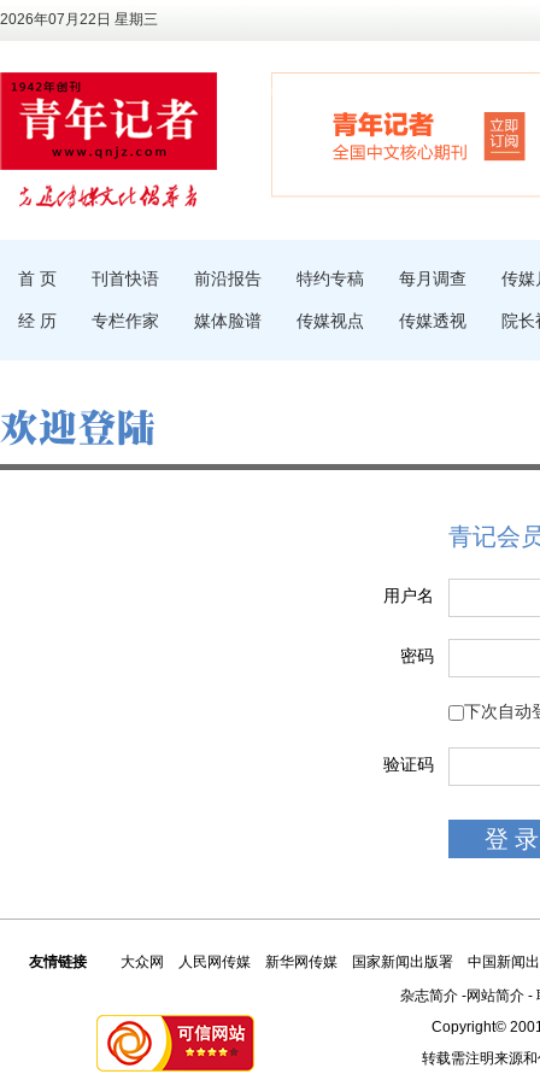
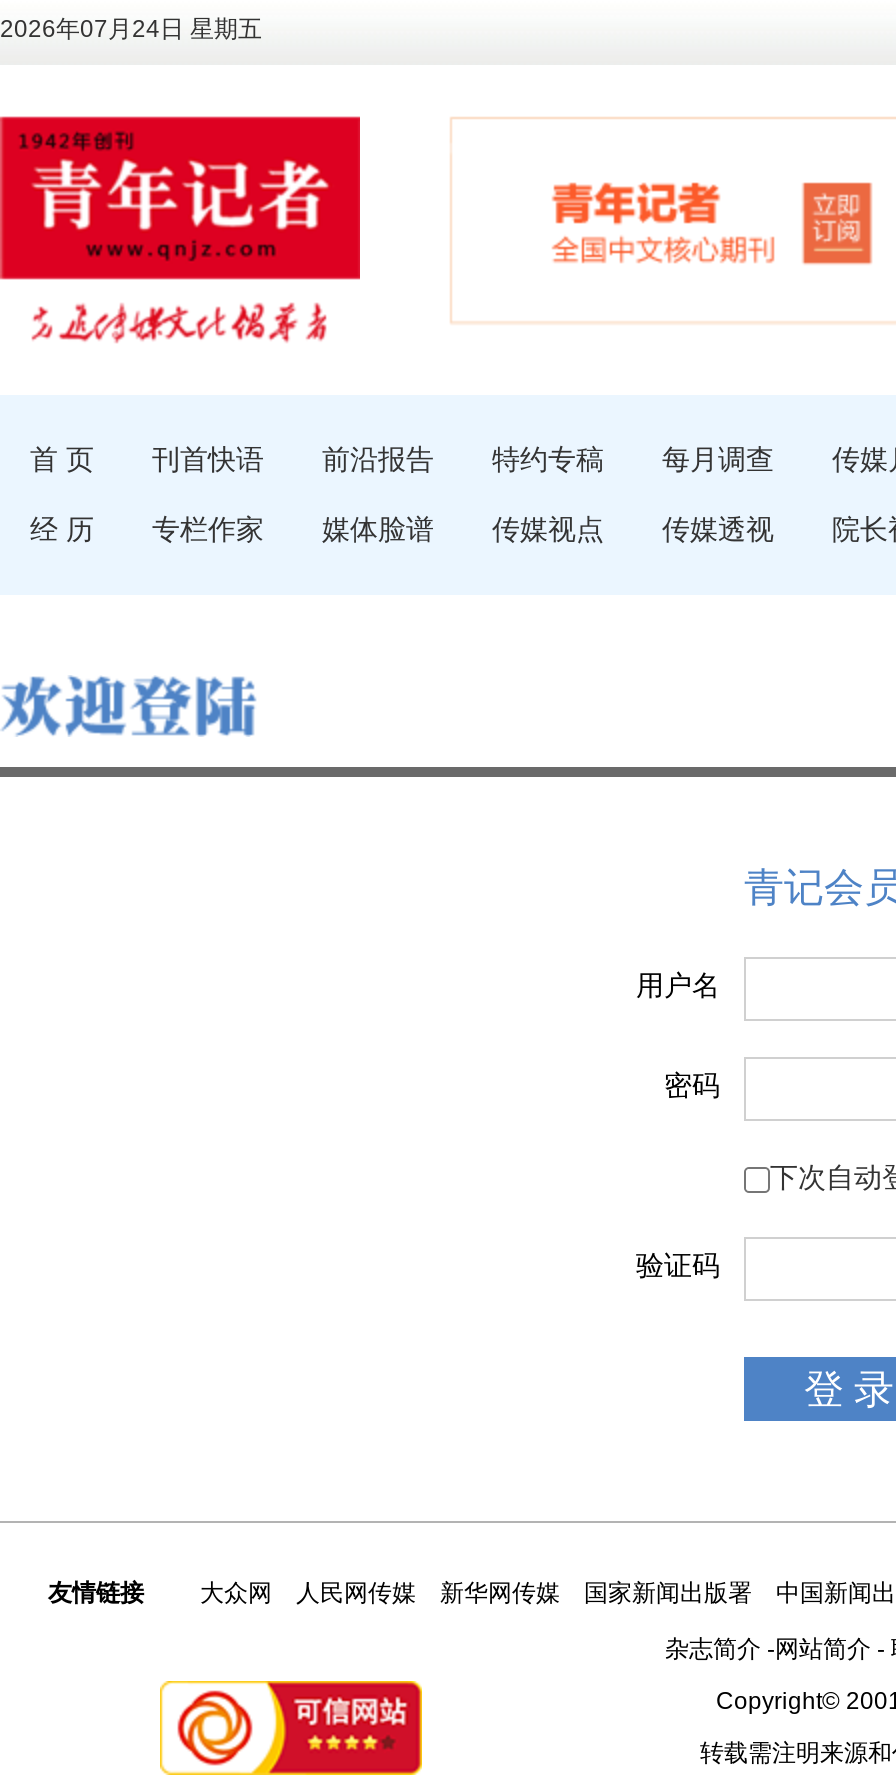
- 2026年07月22日 星期三
+ 2026年07月24日 星期五
